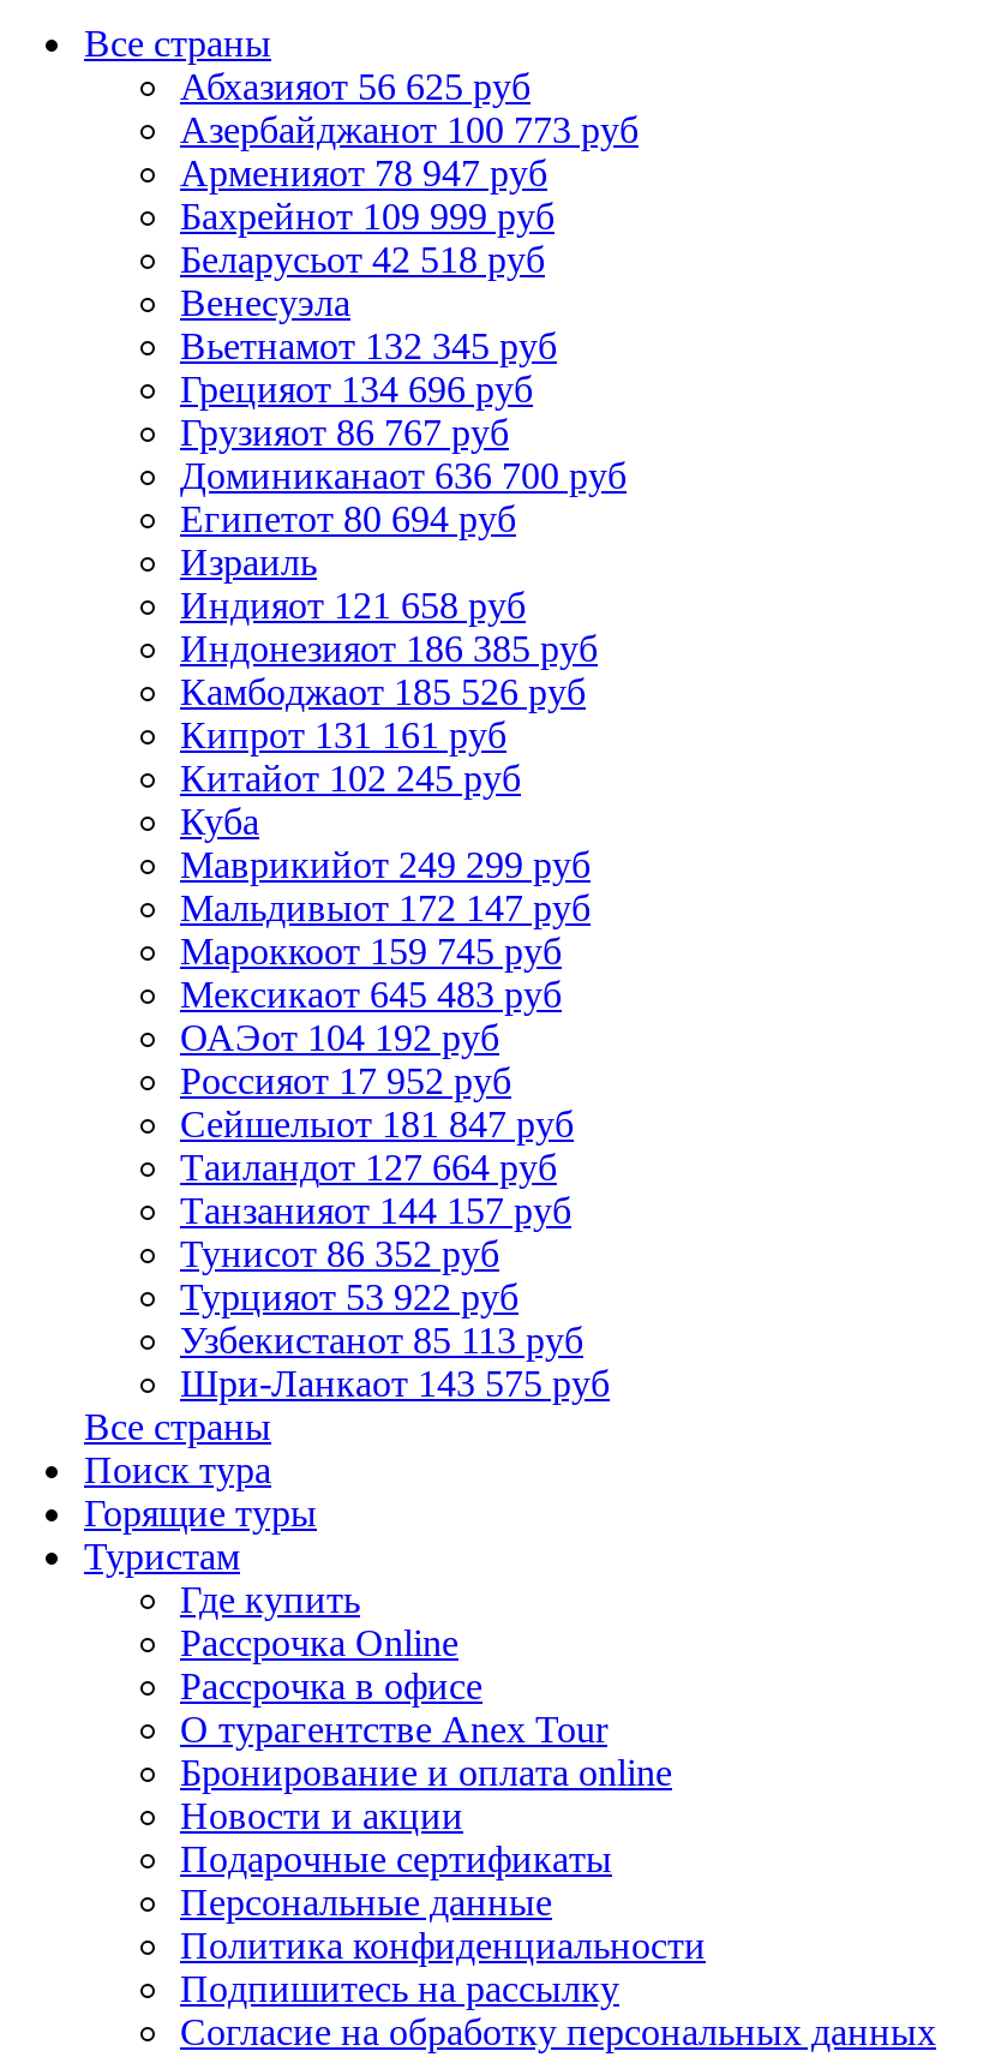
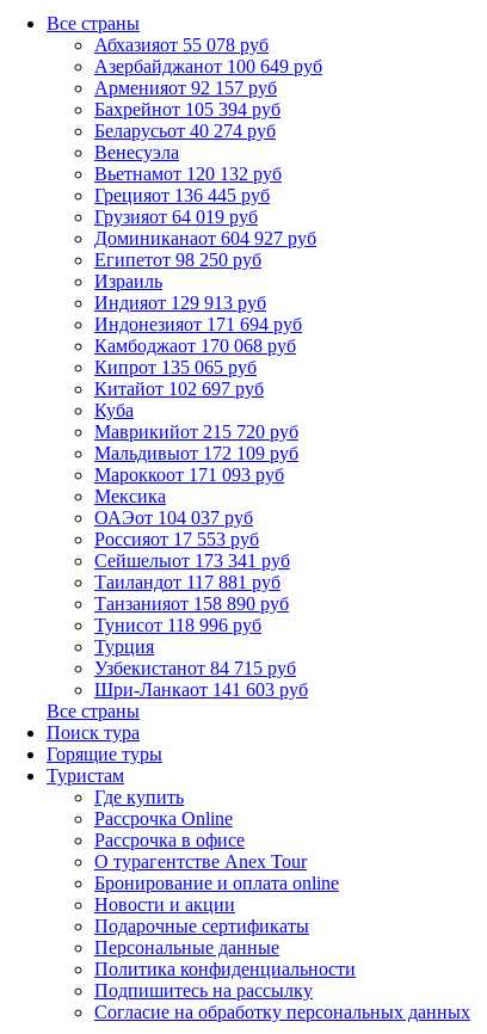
- Абхазияот 56 625 руб
+ Абхазияот 55 078 руб

- Азербайджанот 100 773 руб
+ Азербайджанот 100 649 руб

- Арменияот 78 947 руб
+ Арменияот 92 157 руб

- Бахрейнот 109 999 руб
+ Бахрейнот 105 394 руб

- Беларусьот 42 518 руб
+ Беларусьот 40 274 руб

- Вьетнамот 132 345 руб
+ Вьетнамот 120 132 руб

- Грецияот 134 696 руб
+ Грецияот 136 445 руб

- Грузияот 86 767 руб
+ Грузияот 64 019 руб

- Доминиканаот 636 700 руб
+ Доминиканаот 604 927 руб

- Египетот 80 694 руб
+ Египетот 98 250 руб

- Индияот 121 658 руб
+ Индияот 129 913 руб

- Индонезияот 186 385 руб
+ Индонезияот 171 694 руб

- Камбоджаот 185 526 руб
+ Камбоджаот 170 068 руб

- Кипрот 131 161 руб
+ Кипрот 135 065 руб

- Китайот 102 245 руб
+ Китайот 102 697 руб

- Маврикийот 249 299 руб
- Мальдивыот 172 147 руб
- Мароккоот 159 745 руб
- Мексикаот 645 483 руб
- ОАЭот 104 192 руб
- Россияот 17 952 руб
- Сейшелыот 181 847 руб
- Таиландот 127 664 руб
- Танзанияот 144 157 руб
- Тунисот 86 352 руб
- Турцияот 53 922 руб
- Узбекистанот 85 113 руб
- Шри-Ланкаот 143 575 руб
+ Маврикийот 215 720 руб
+ Мальдивыот 172 109 руб
+ Мароккоот 171 093 руб
+ Мексика
+ ОАЭот 104 037 руб
+ Россияот 17 553 руб
+ Сейшелыот 173 341 руб
+ Таиландот 117 881 руб
+ Танзанияот 158 890 руб
+ Тунисот 118 996 руб
+ Турция
+ Узбекистанот 84 715 руб
+ Шри-Ланкаот 141 603 руб
